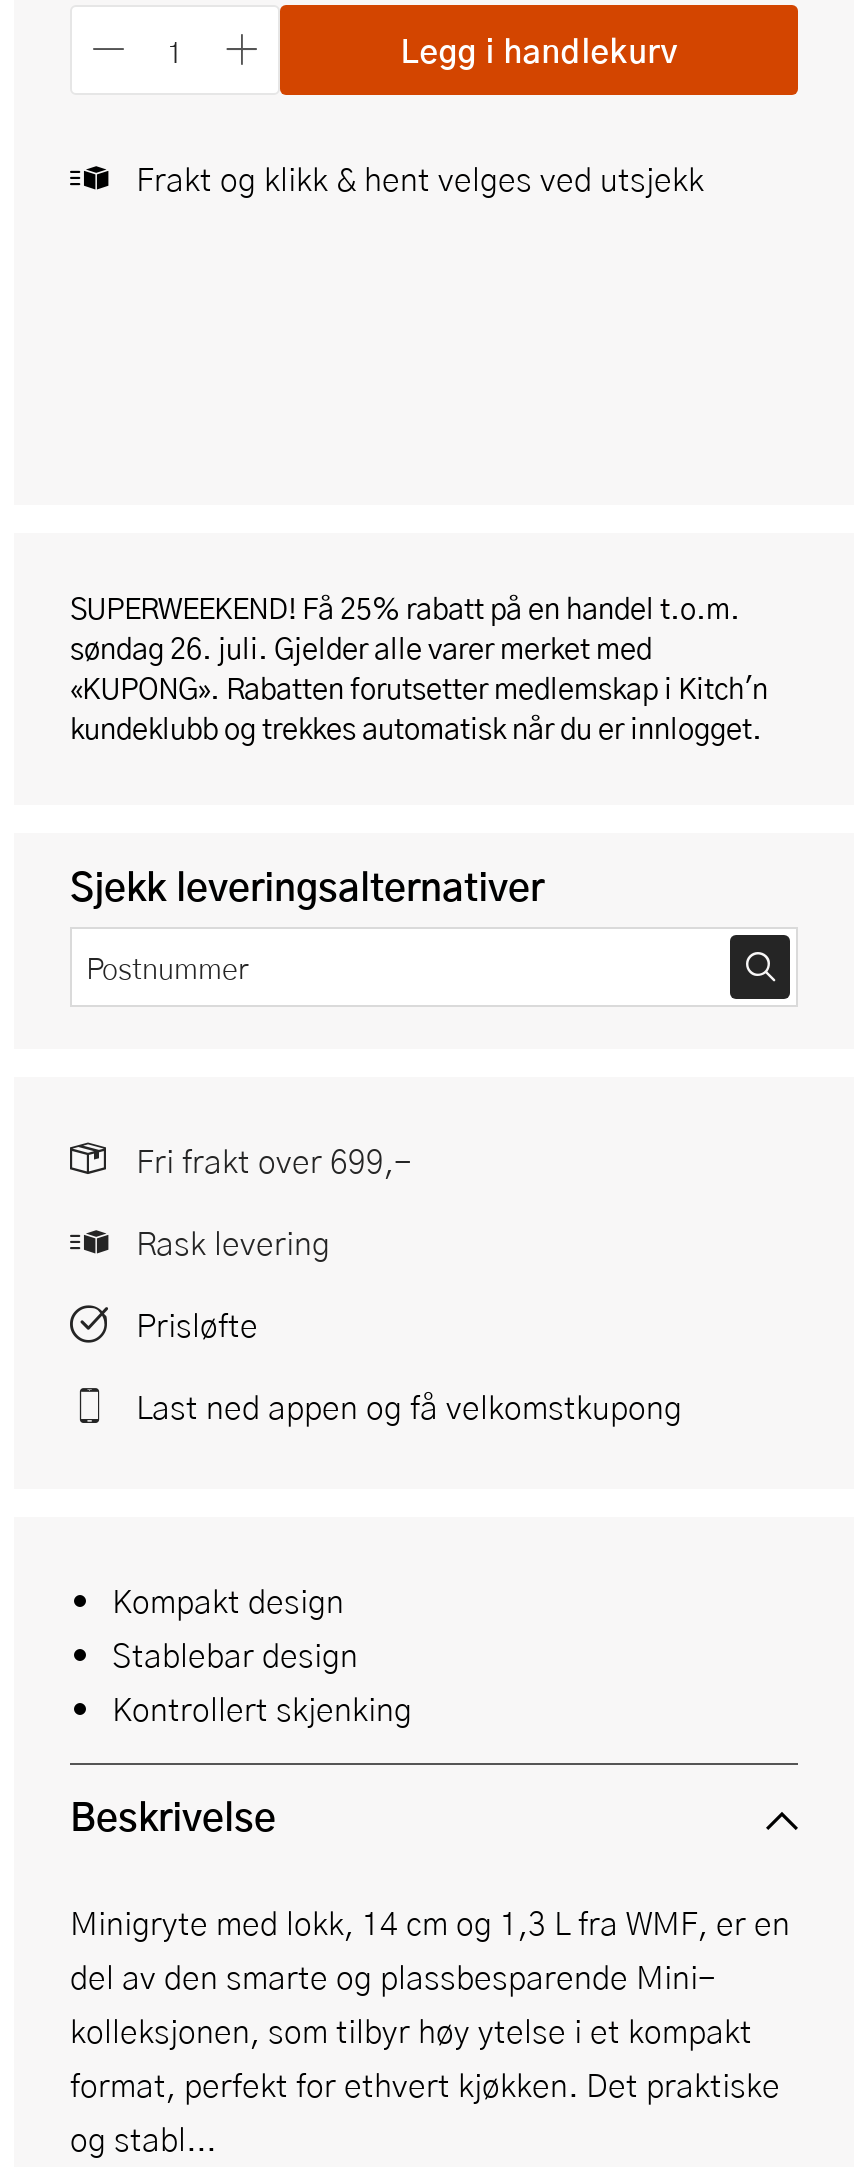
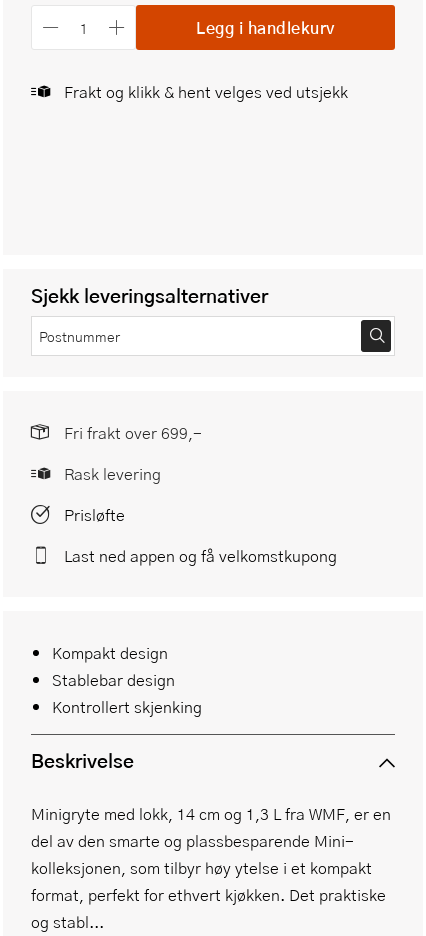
- SUPERWEEKEND! Få 25% rabatt på en handel t.o.m.
- søndag 26. juli. Gjelder alle varer merket med
- «KUPONG». Rabatten forutsetter medlemskap i Kitch'n
- kundeklubb og trekkes automatisk når du er innlogget.
